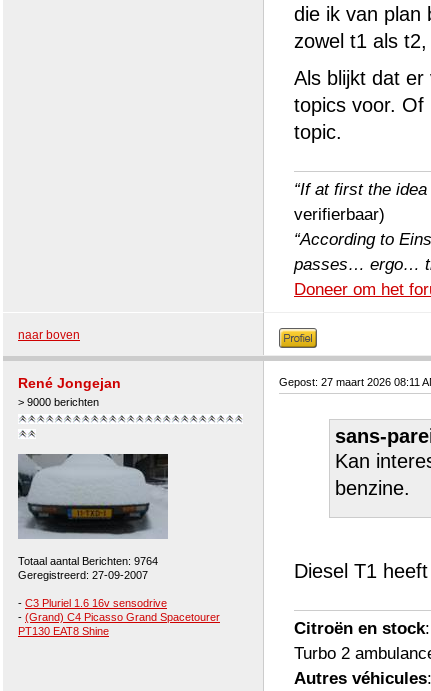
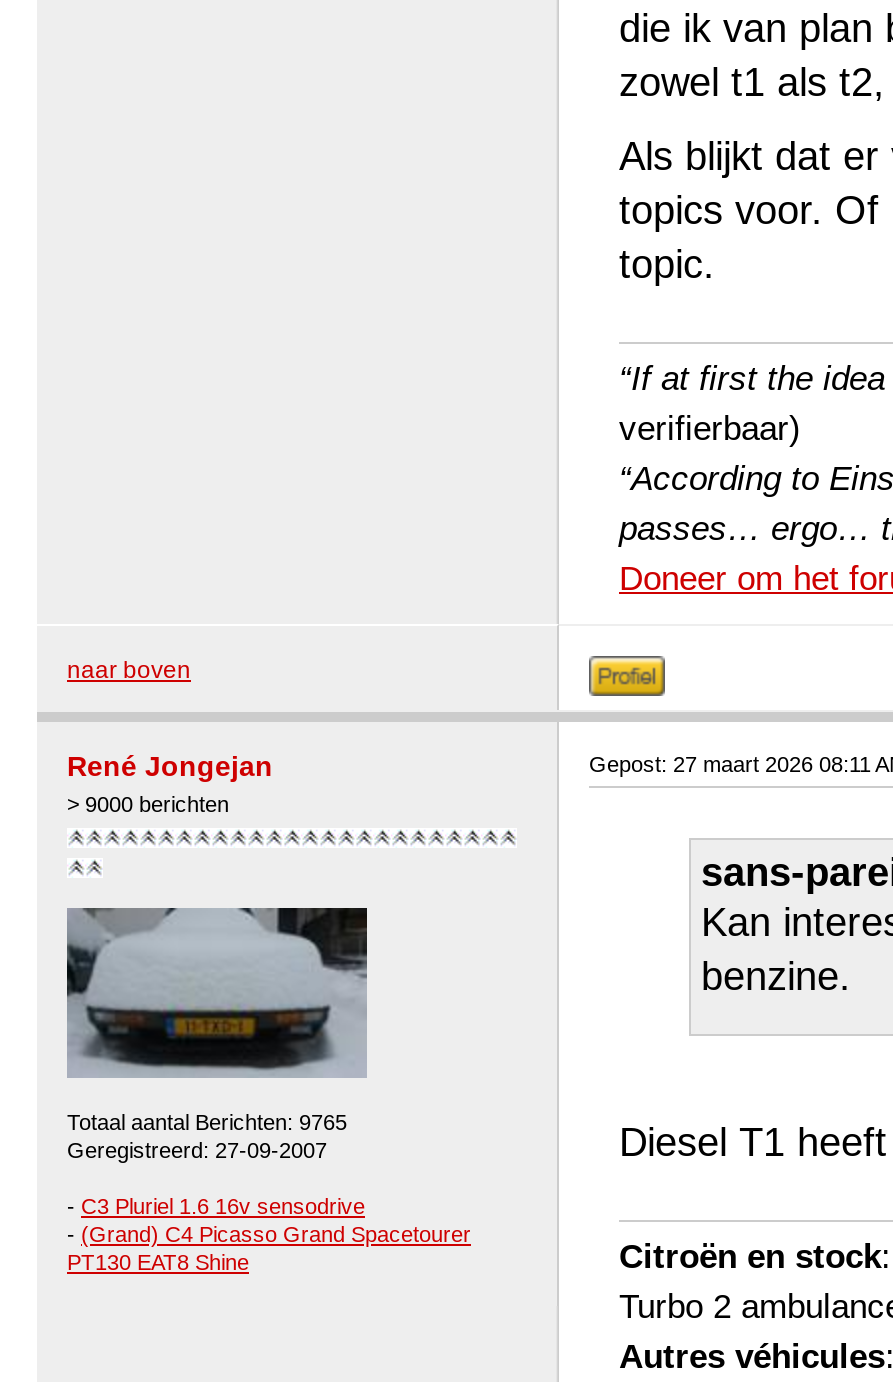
- Totaal aantal Berichten: 9764
+ Totaal aantal Berichten: 9765
